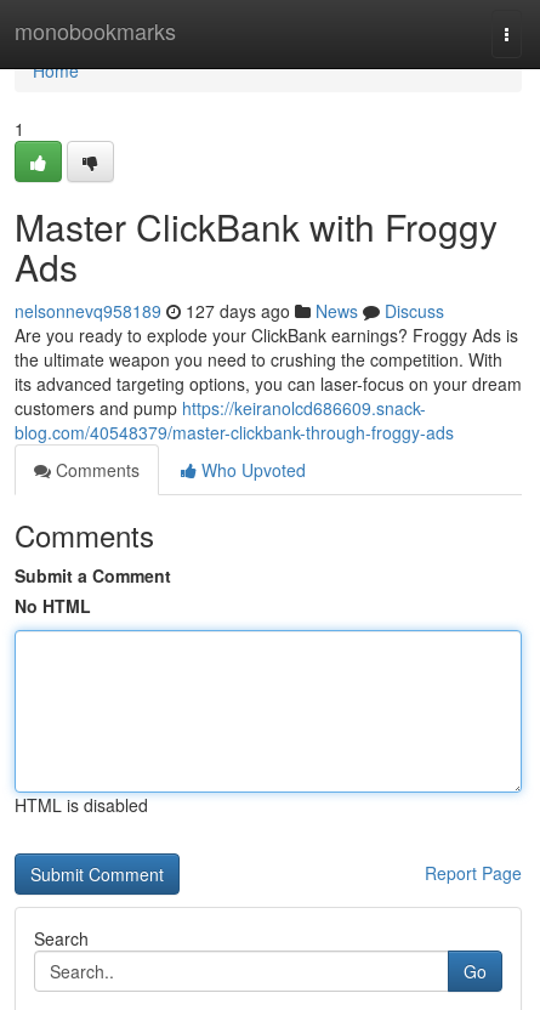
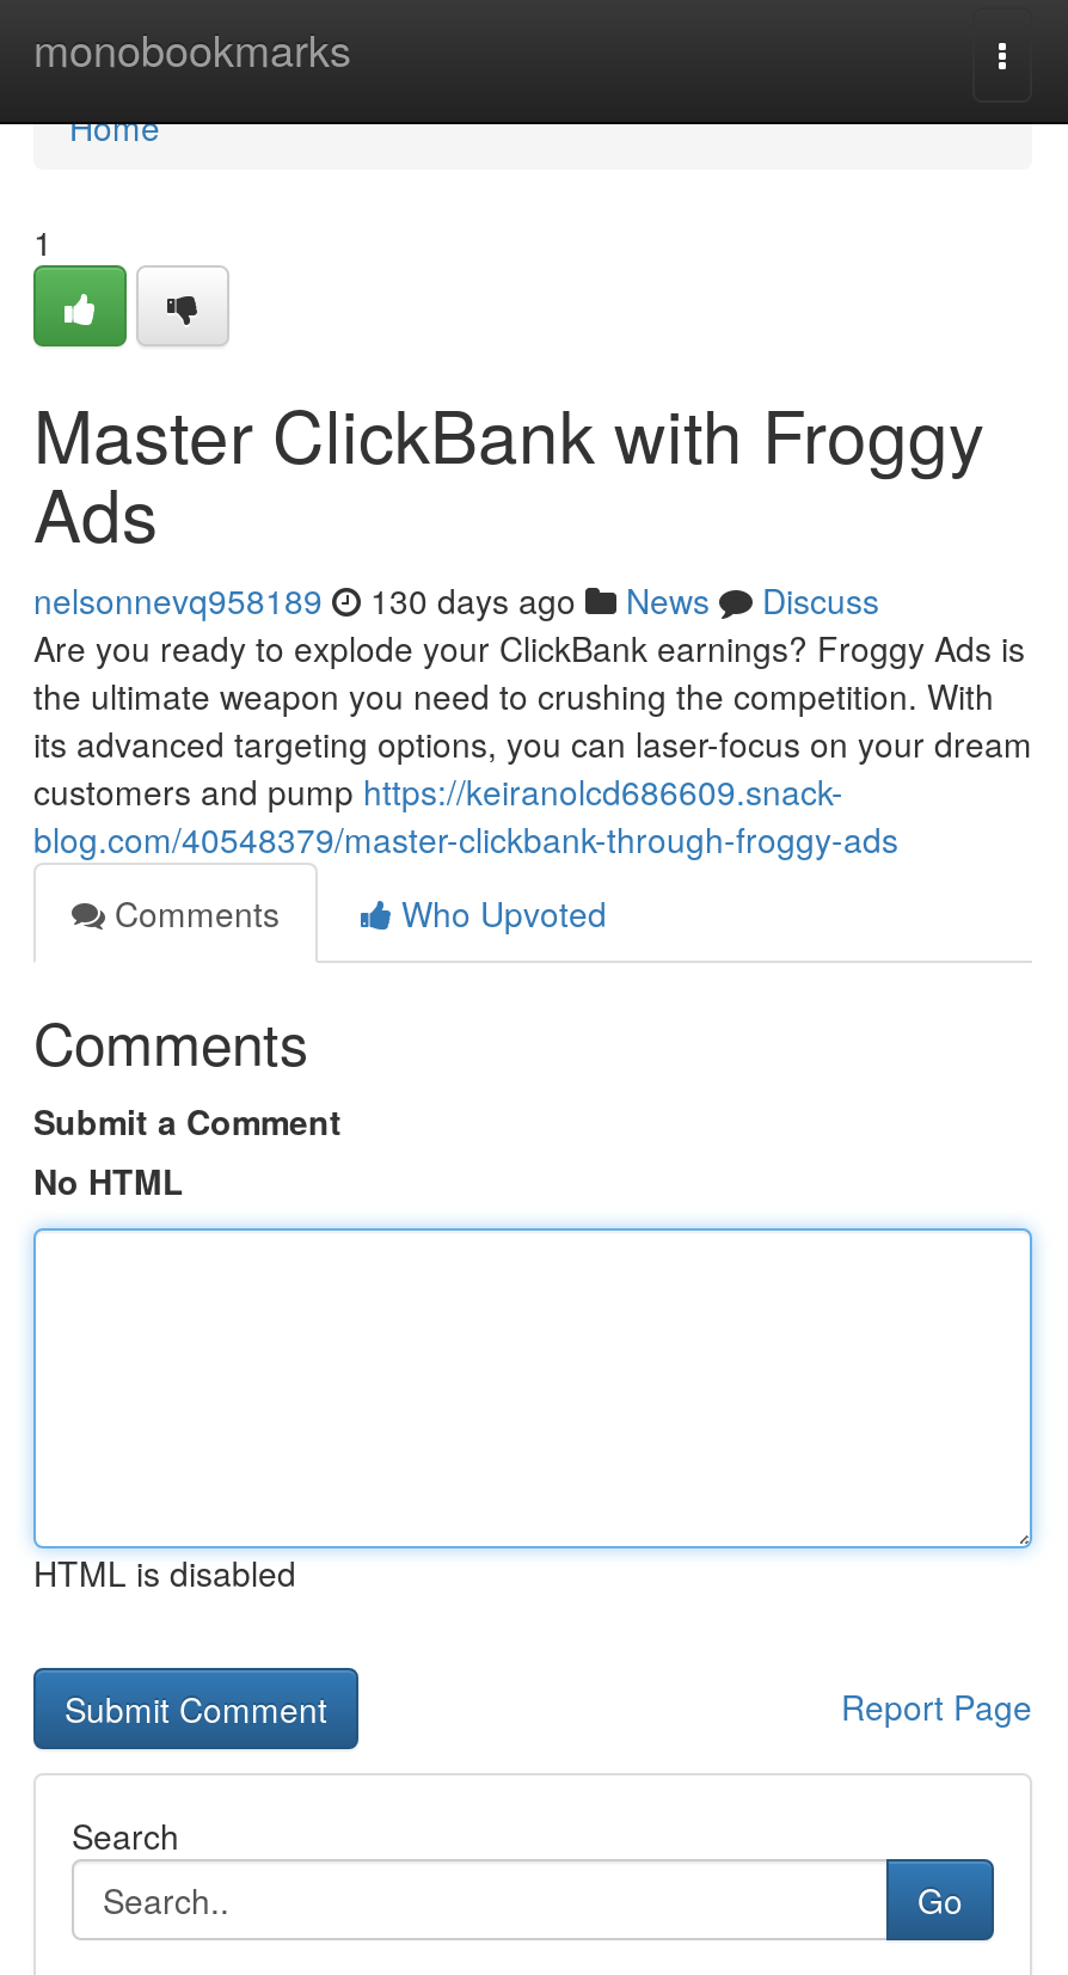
- nelsonnevq958189 127 days ago News Discuss
+ nelsonnevq958189 130 days ago News Discuss
